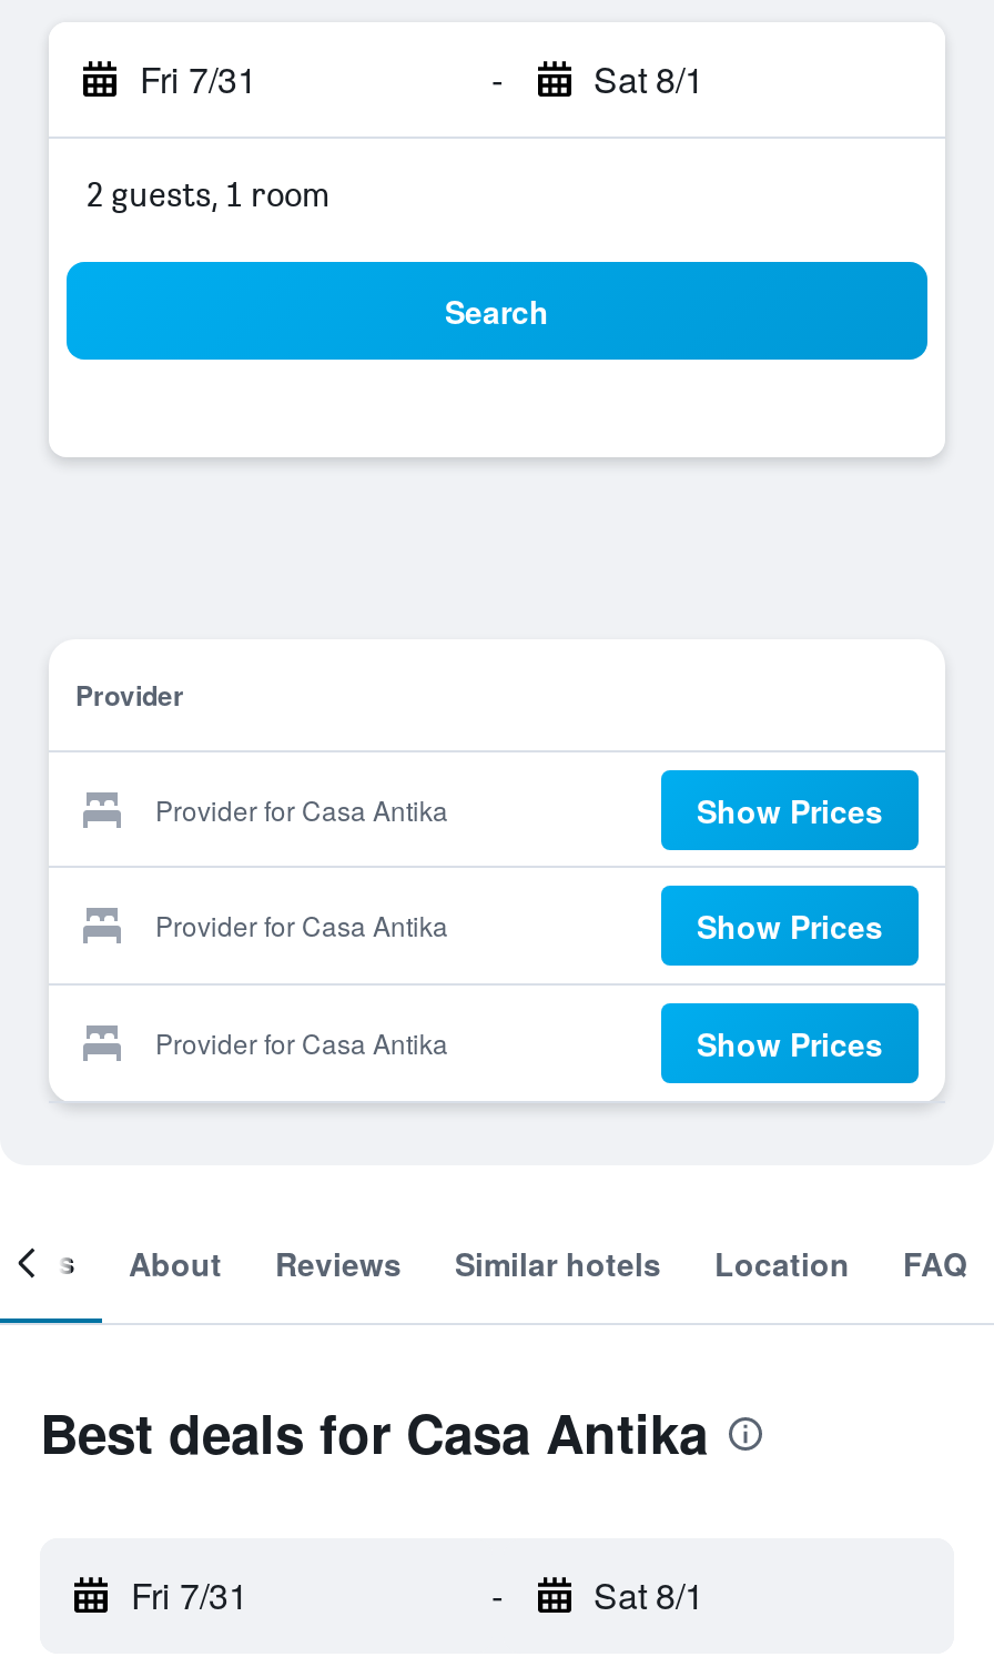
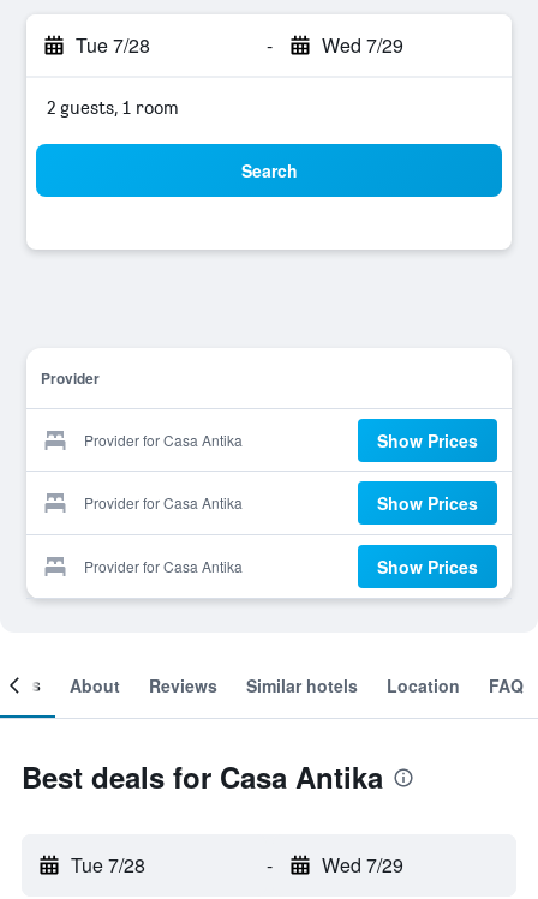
- Fri 7/31
+ Tue 7/28

- Sat 8/1
+ Wed 7/29

- Fri 7/31
+ Tue 7/28

- Sat 8/1
+ Wed 7/29
